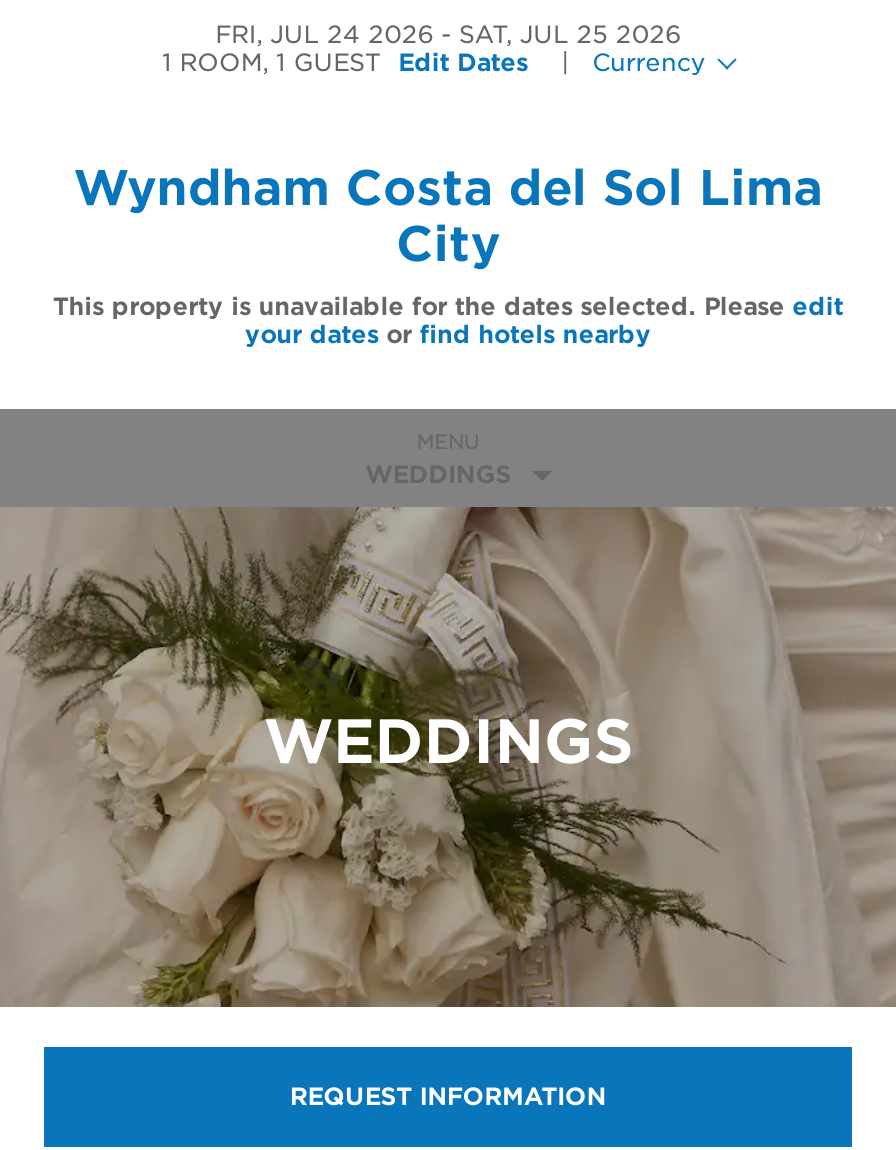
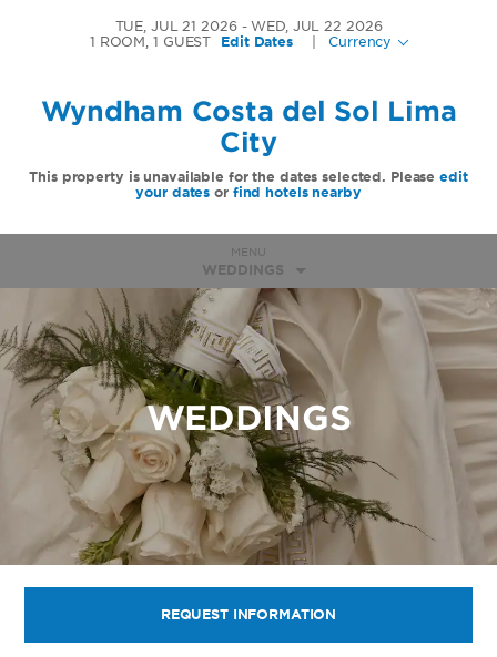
- FRI, JUL 24 2026
+ TUE, JUL 21 2026

- SAT, JUL 25 2026
+ WED, JUL 22 2026
